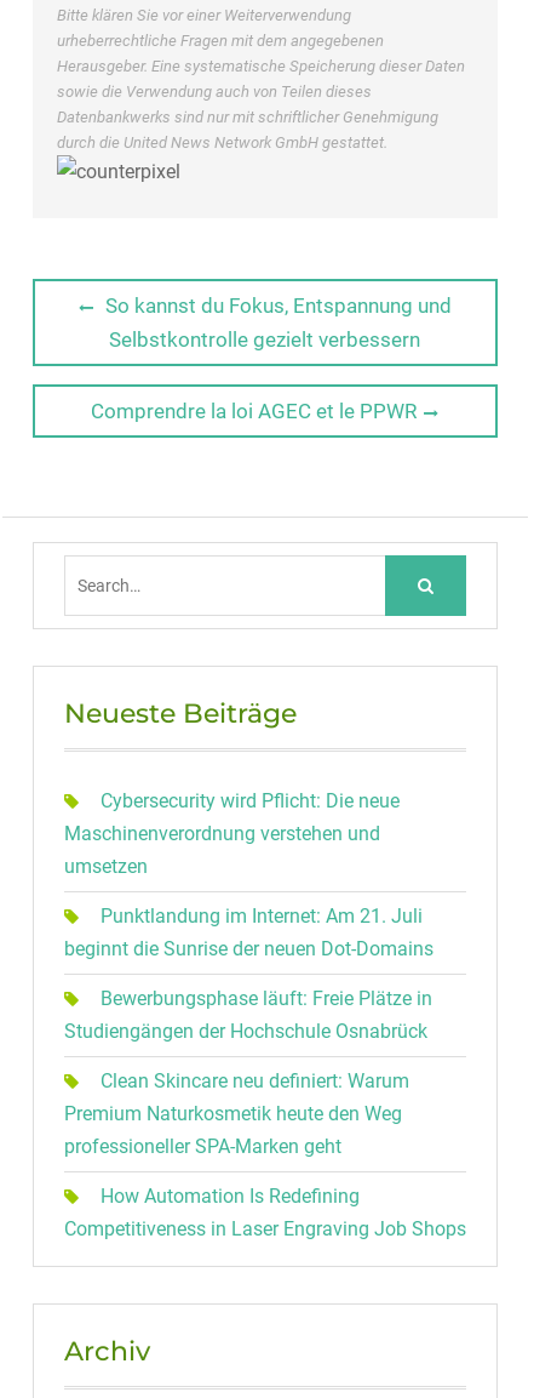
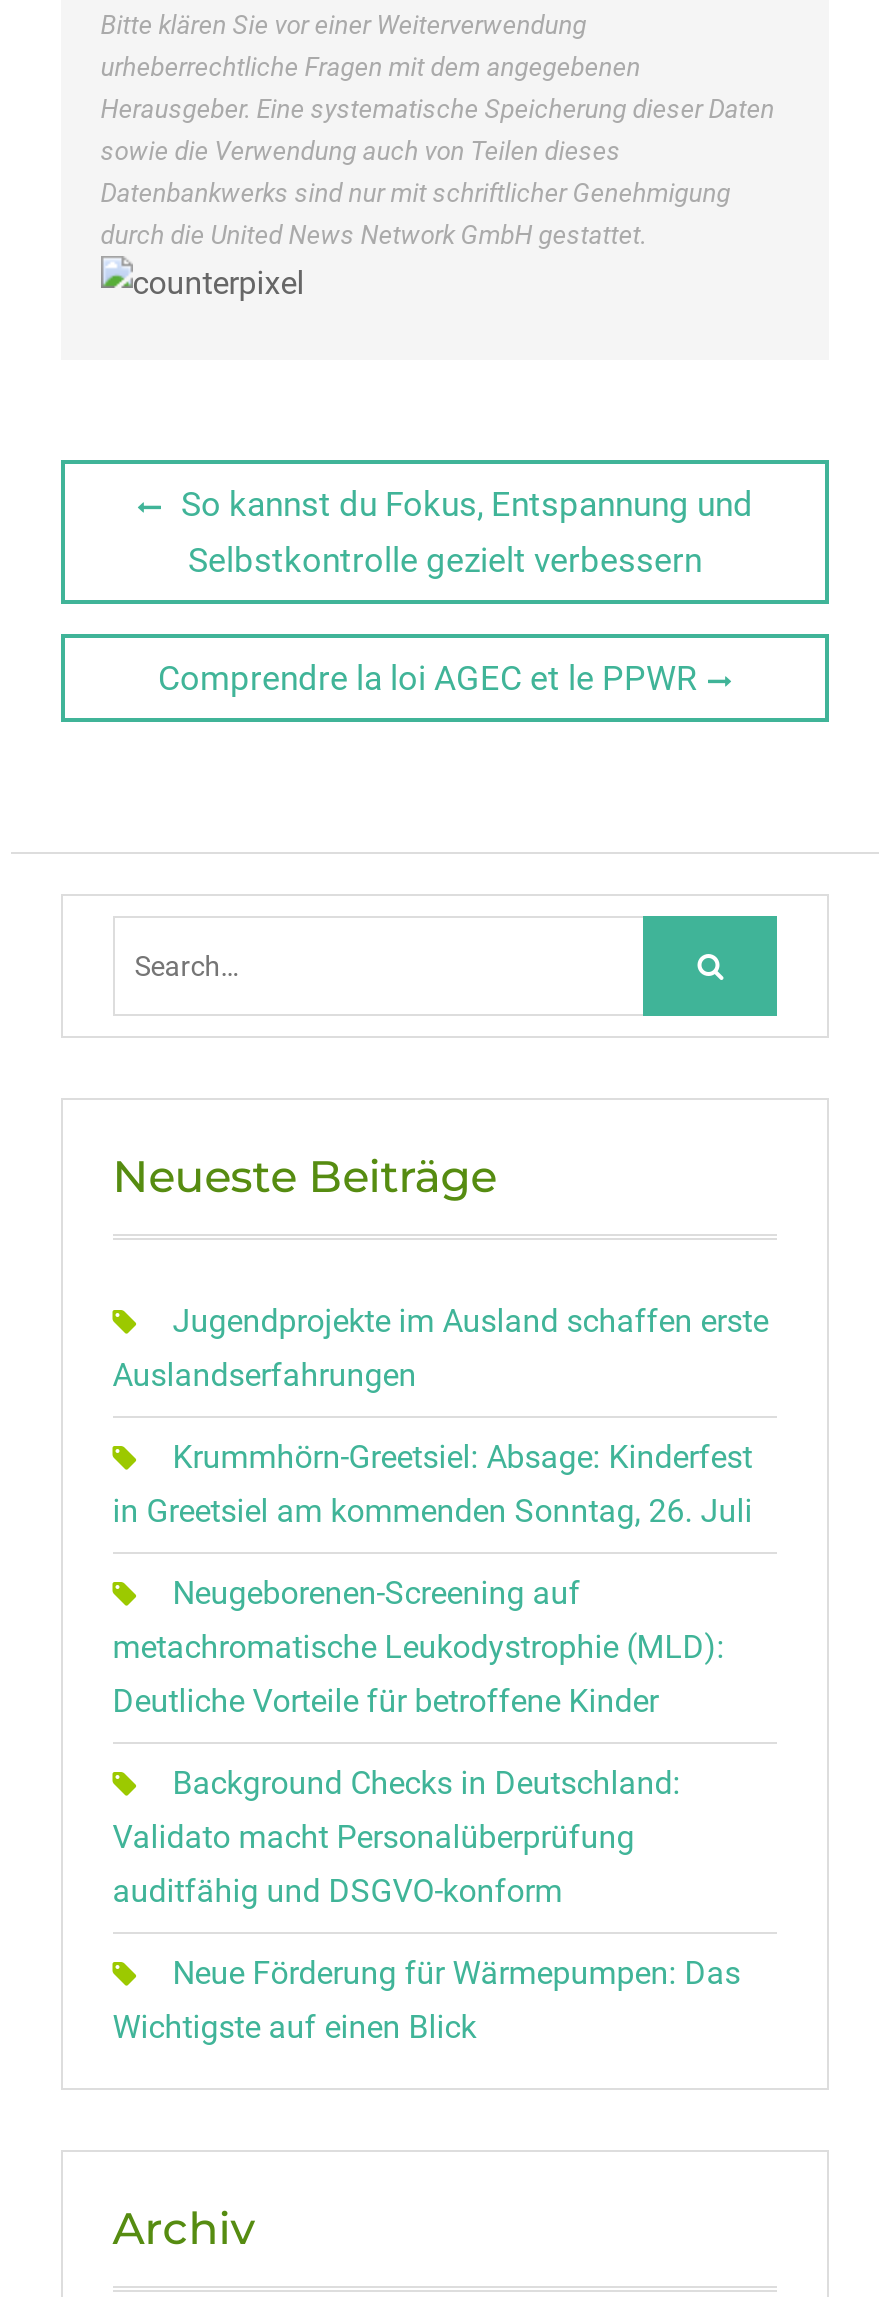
- Cybersecurity wird Pflicht: Die neue
- Maschinenverordnung verstehen und
- umsetzen
+ Jugendprojekte im Ausland schaffen erste
+ Auslandserfahrungen

- Punktlandung im Internet: Am 21. Juli
- beginnt die Sunrise der neuen Dot-Domains
+ Krummhörn-Greetsiel: Absage: Kinderfest
+ in Greetsiel am kommenden Sonntag, 26. Juli

- Bewerbungsphase läuft: Freie Plätze in
- Studiengängen der Hochschule Osnabrück
+ Neugeborenen-Screening auf
+ metachromatische Leukodystrophie (MLD):
+ Deutliche Vorteile für betroffene Kinder

- Clean Skincare neu definiert: Warum
- Premium Naturkosmetik heute den Weg
- professioneller SPA-Marken geht
+ Background Checks in Deutschland:
+ Validato macht Personalüberprüfung
+ auditfähig und DSGVO-konform

- How Automation Is Redefining
- Competitiveness in Laser Engraving Job Shops
+ Neue Förderung für Wärmepumpen: Das
+ Wichtigste auf einen Blick
